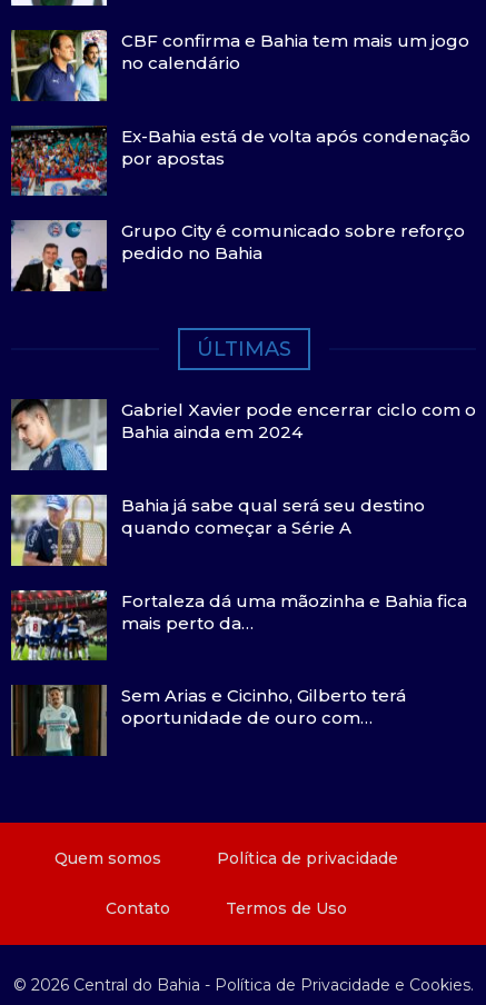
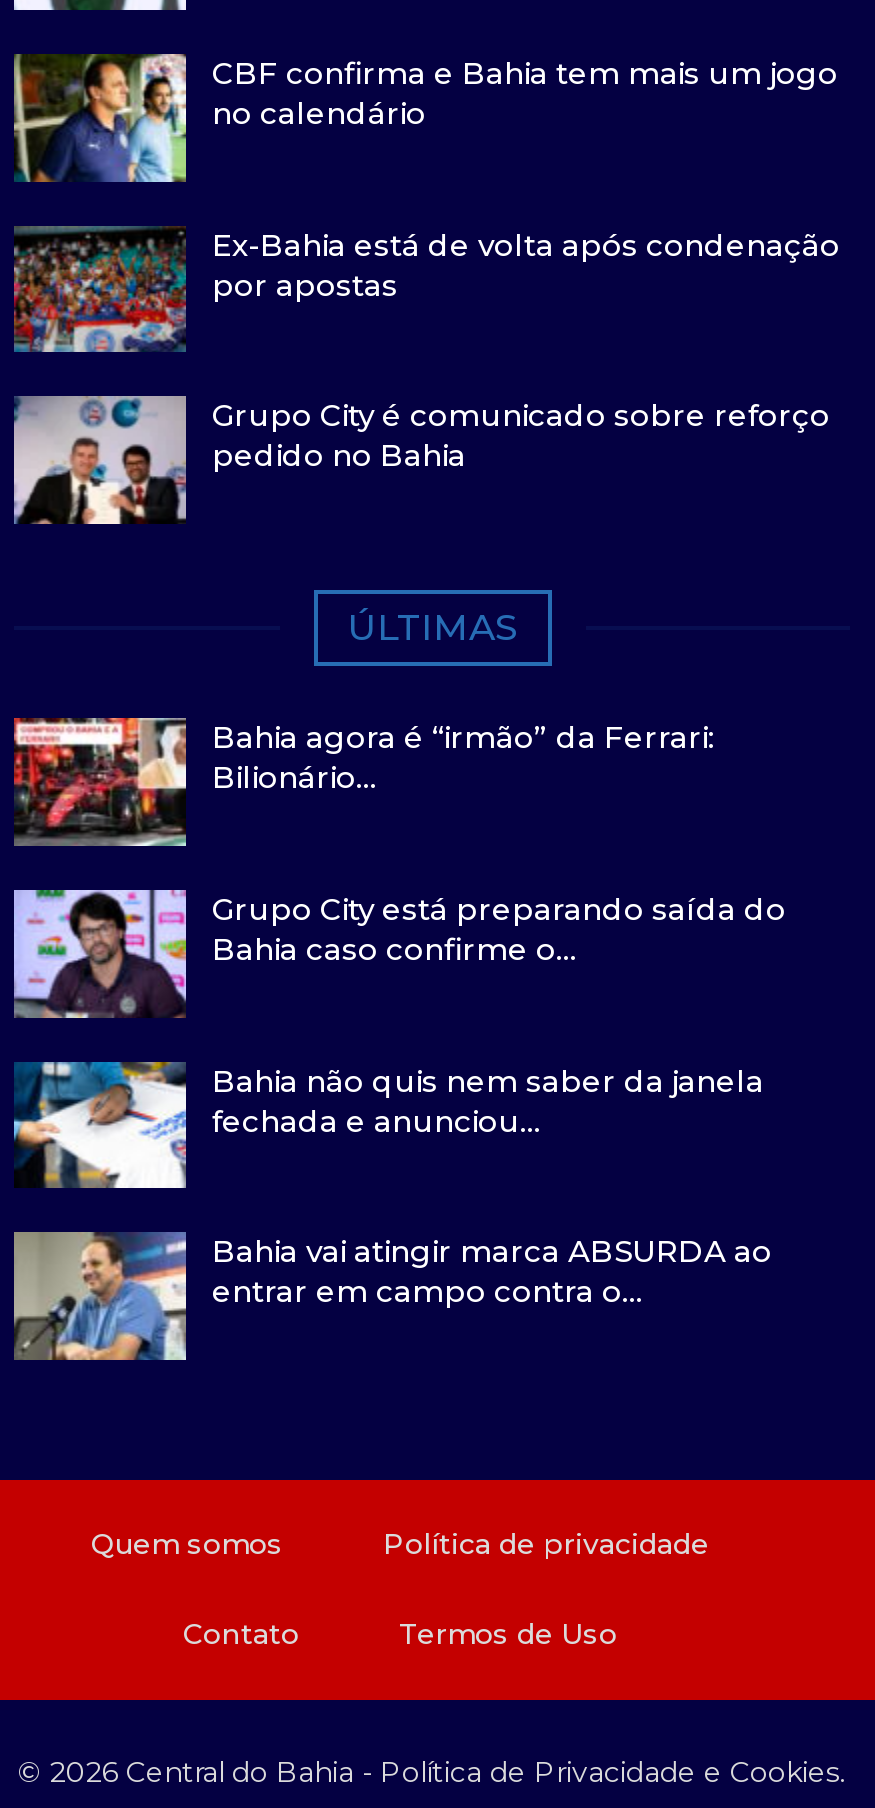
- [image]
- Gabriel Xavier pode encerrar ciclo com o
- Bahia ainda em 2024
+ [image]
+ Bahia agora é “irmão” da Ferrari:
+ Bilionário…

- [image]
- Bahia já sabe qual será seu destino
- quando começar a Série A
+ [image]
+ Grupo City está preparando saída do
+ Bahia caso confirme o…

- [image]
- Fortaleza dá uma mãozinha e Bahia fica
- mais perto da…
+ [image]
+ Bahia não quis nem saber da janela
+ fechada e anunciou…

- [image]
- Sem Arias e Cicinho, Gilberto terá
- oportunidade de ouro com…
+ [image]
+ Bahia vai atingir marca ABSURDA ao
+ entrar em campo contra o…
